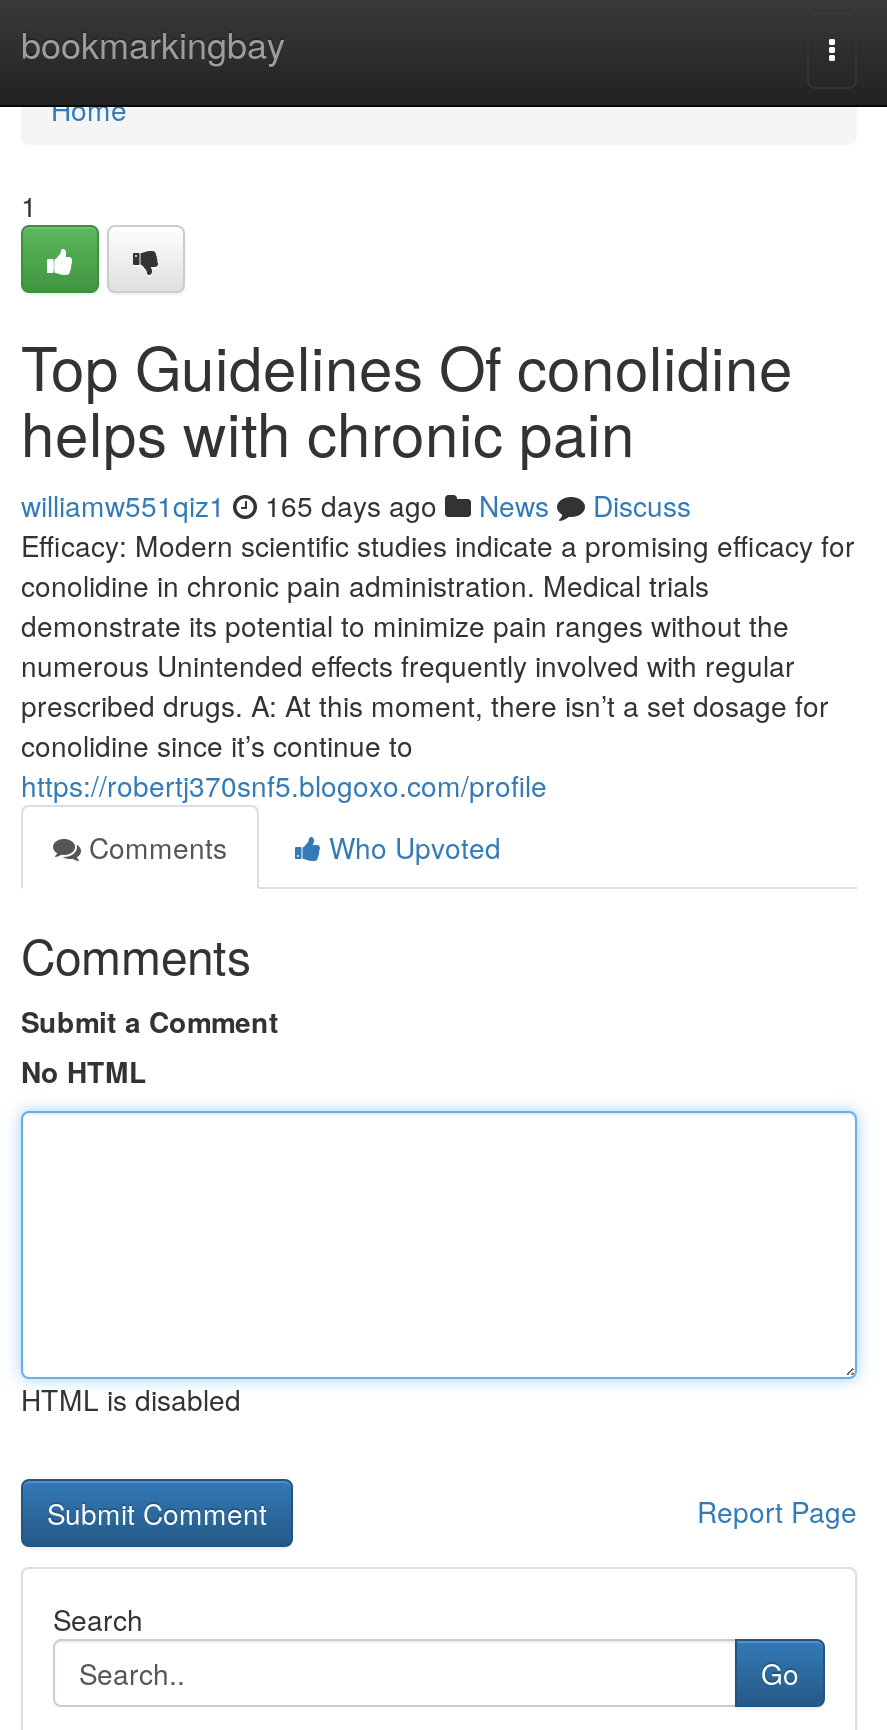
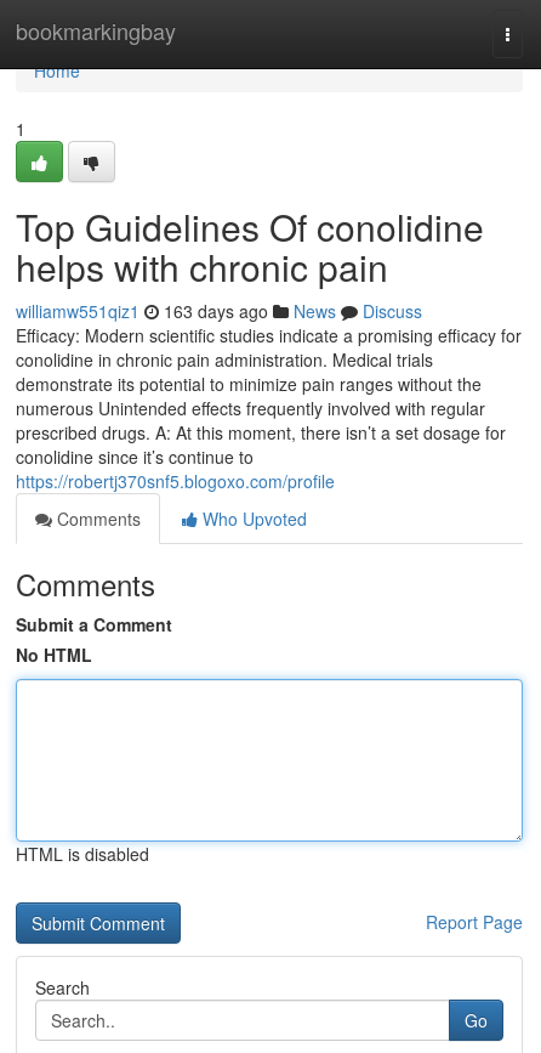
- williamw551qiz1 165 days ago News Discuss
+ williamw551qiz1 163 days ago News Discuss
